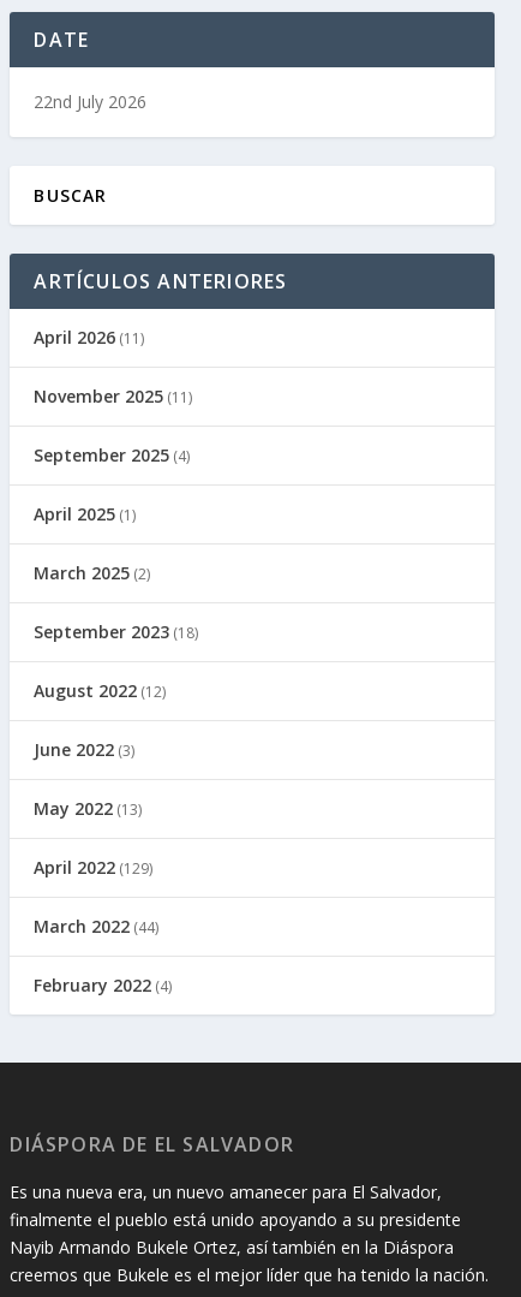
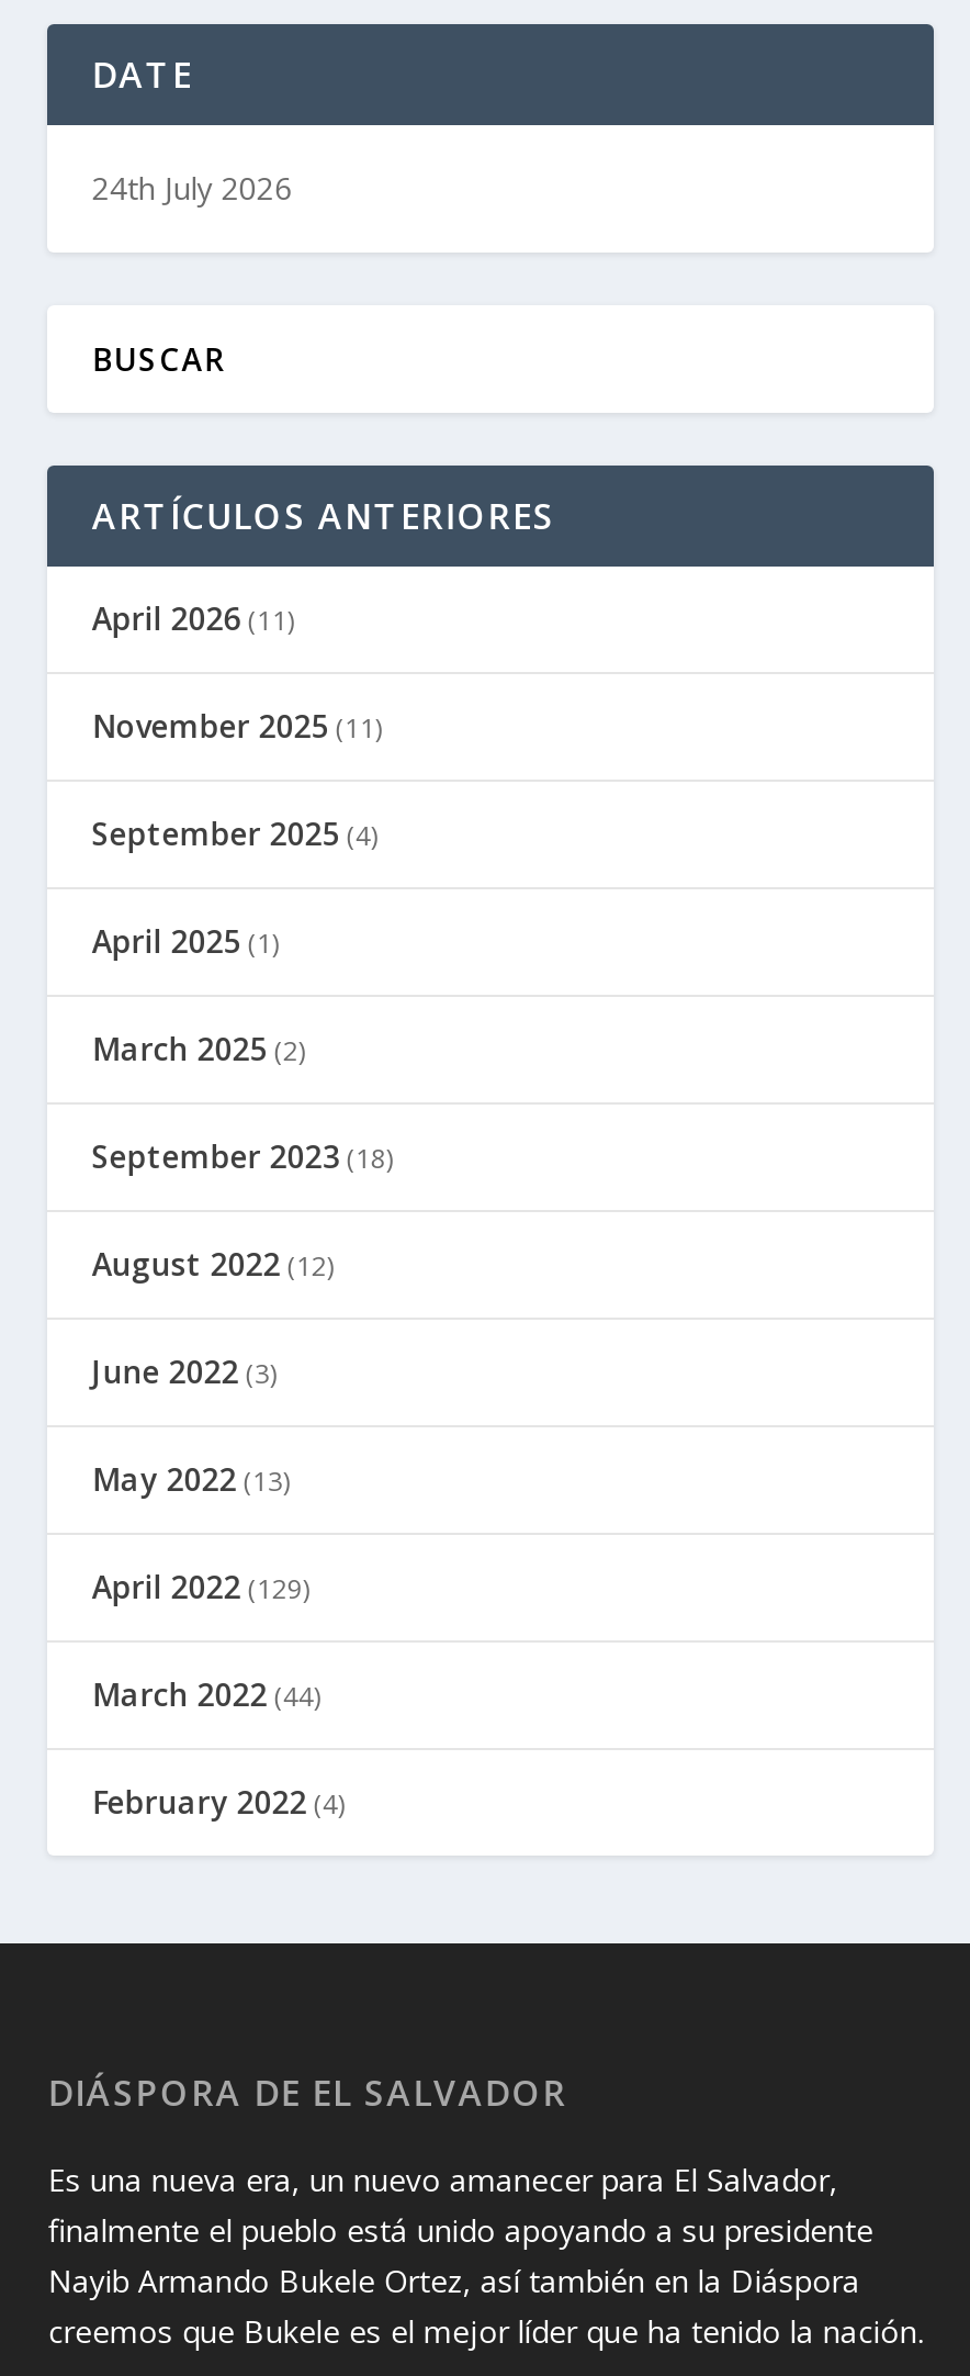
- 22nd July 2026
+ 24th July 2026
